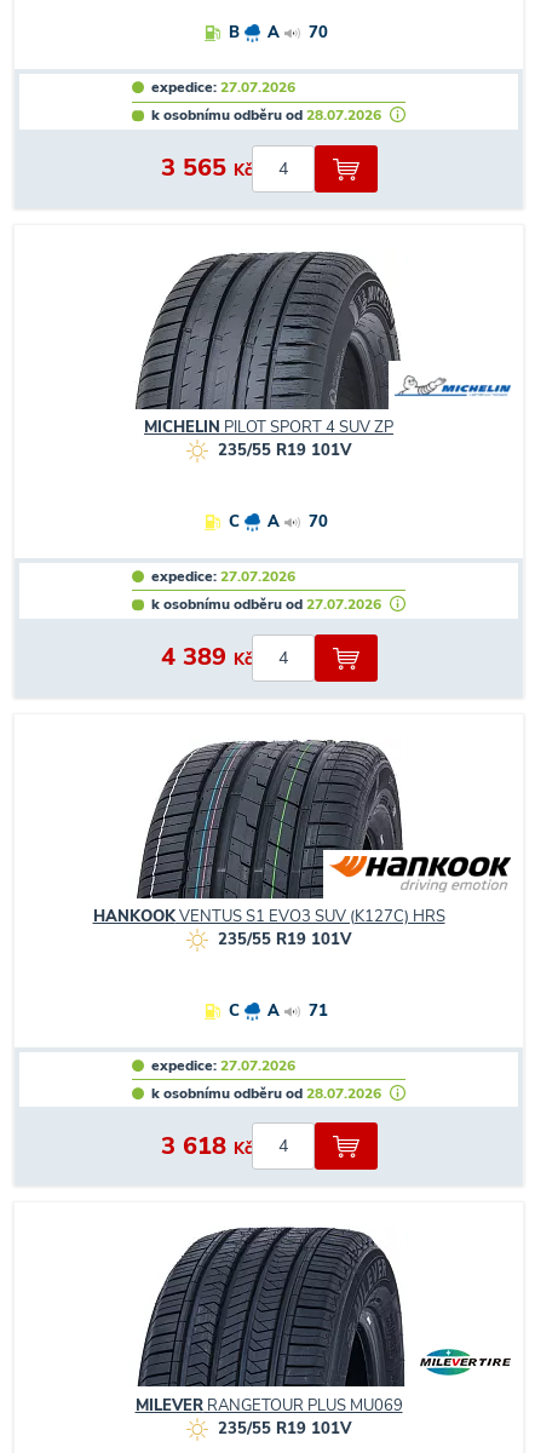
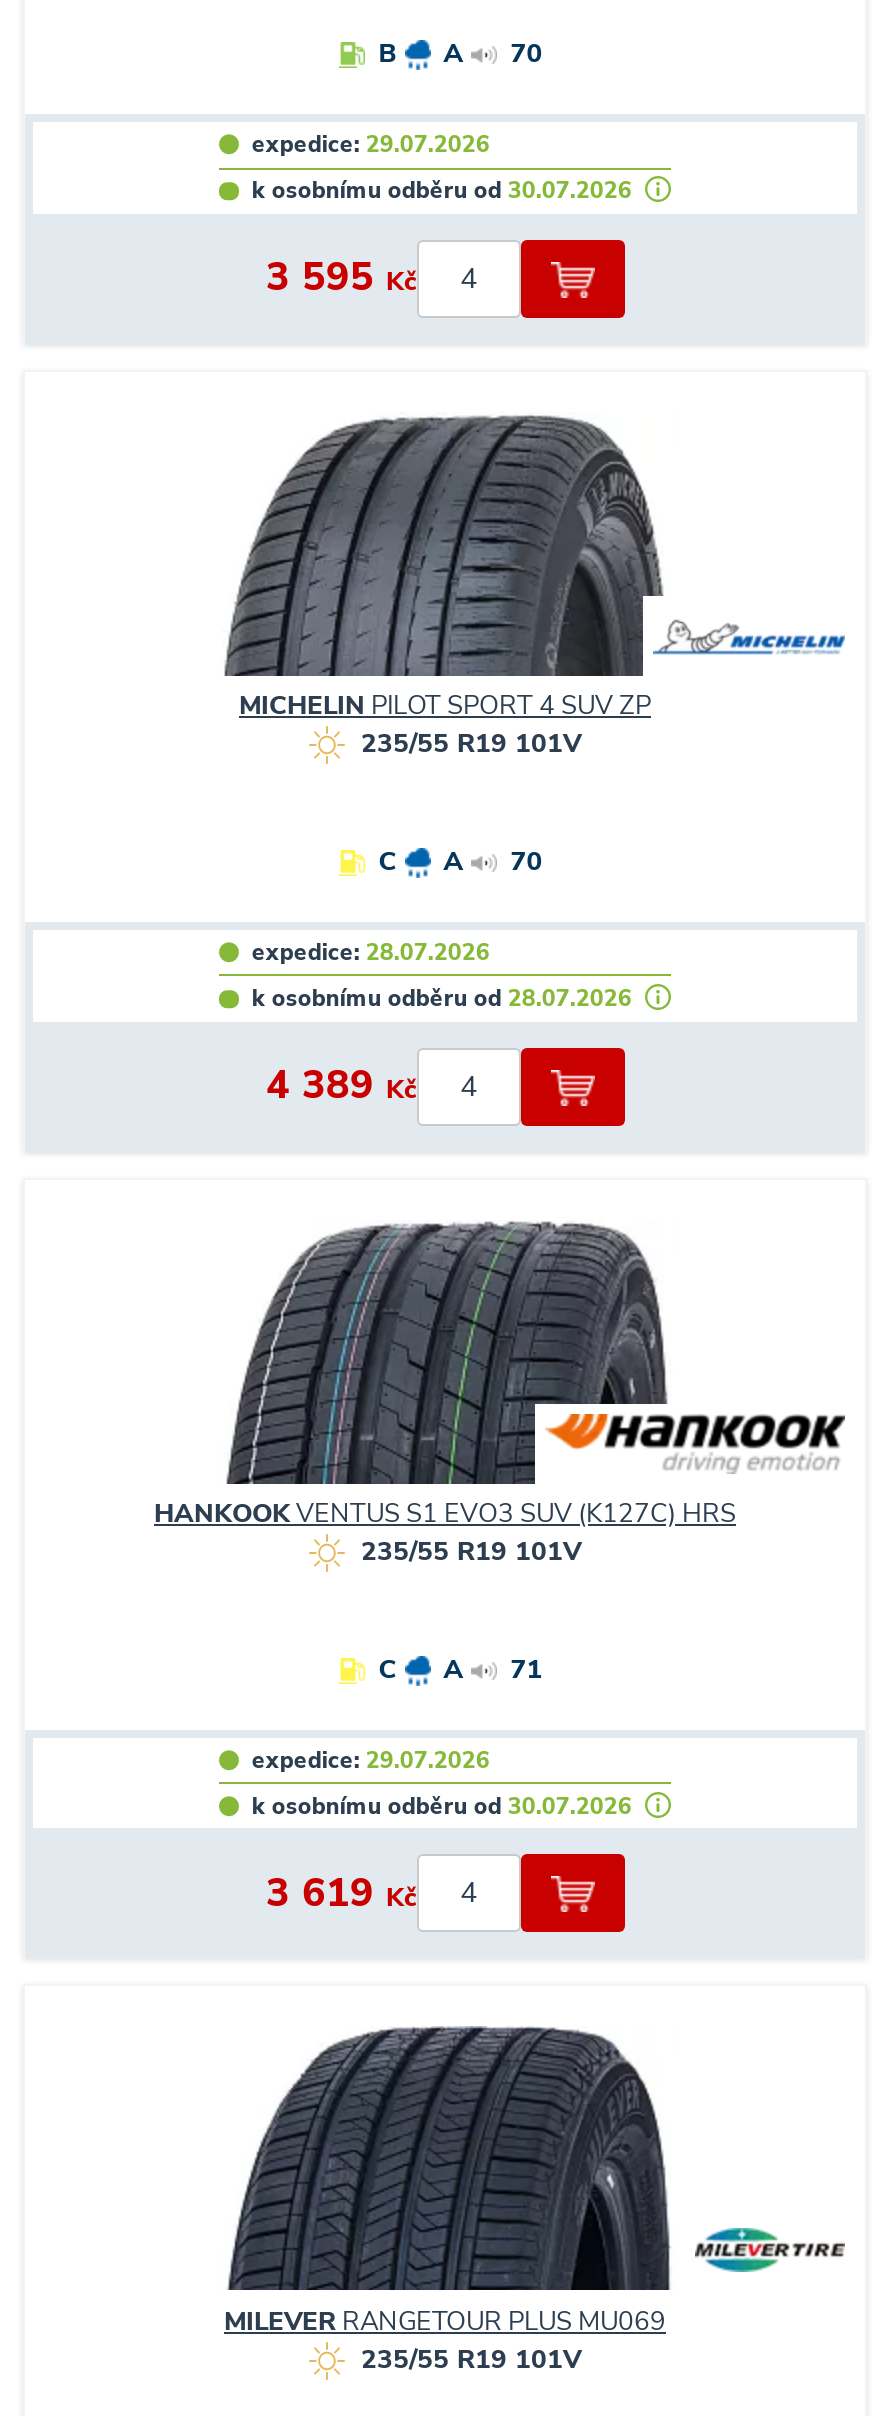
- expedice: 27.07.2026
+ expedice: 29.07.2026

- k osobnímu odběru od 28.07.2026
+ k osobnímu odběru od 30.07.2026

- 3 565 Kč
+ 3 595 Kč

- expedice: 27.07.2026
+ expedice: 28.07.2026

- k osobnímu odběru od 27.07.2026
+ k osobnímu odběru od 28.07.2026

- expedice: 27.07.2026
+ expedice: 29.07.2026

- k osobnímu odběru od 28.07.2026
+ k osobnímu odběru od 30.07.2026

- 3 618 Kč
+ 3 619 Kč
